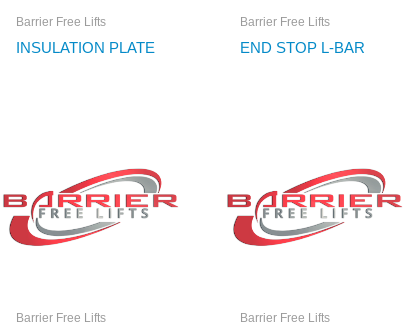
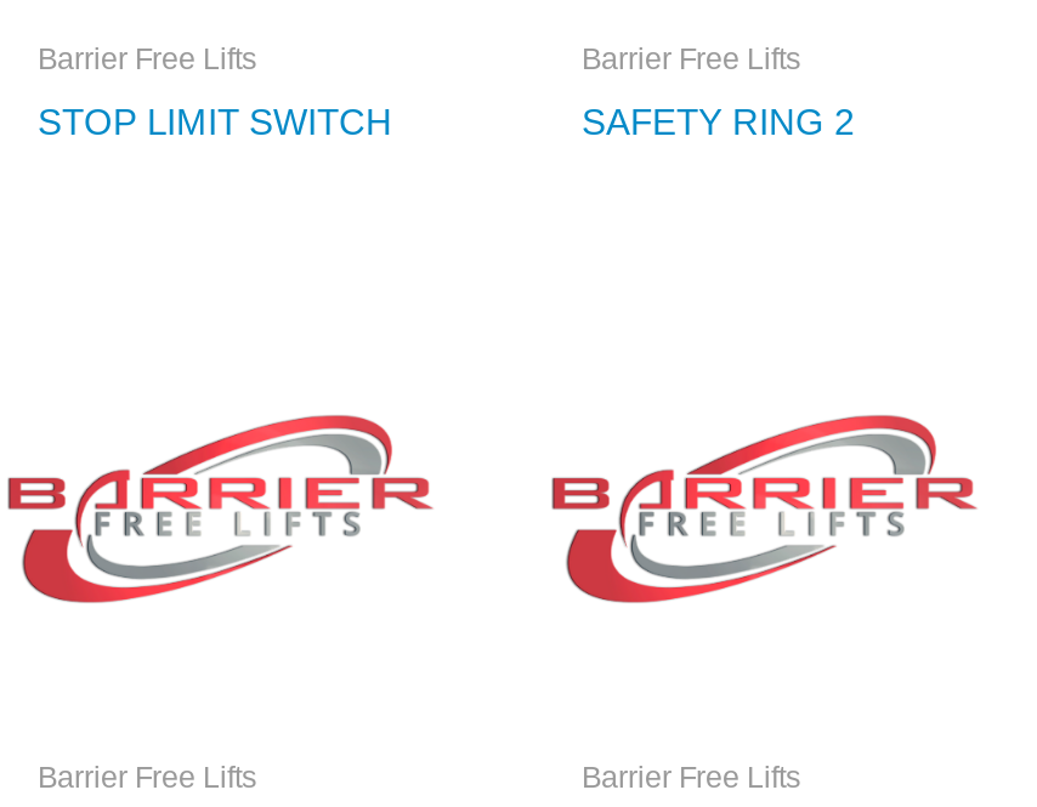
- INSULATION PLATE
+ STOP LIMIT SWITCH

- END STOP L-BAR
+ SAFETY RING 2
